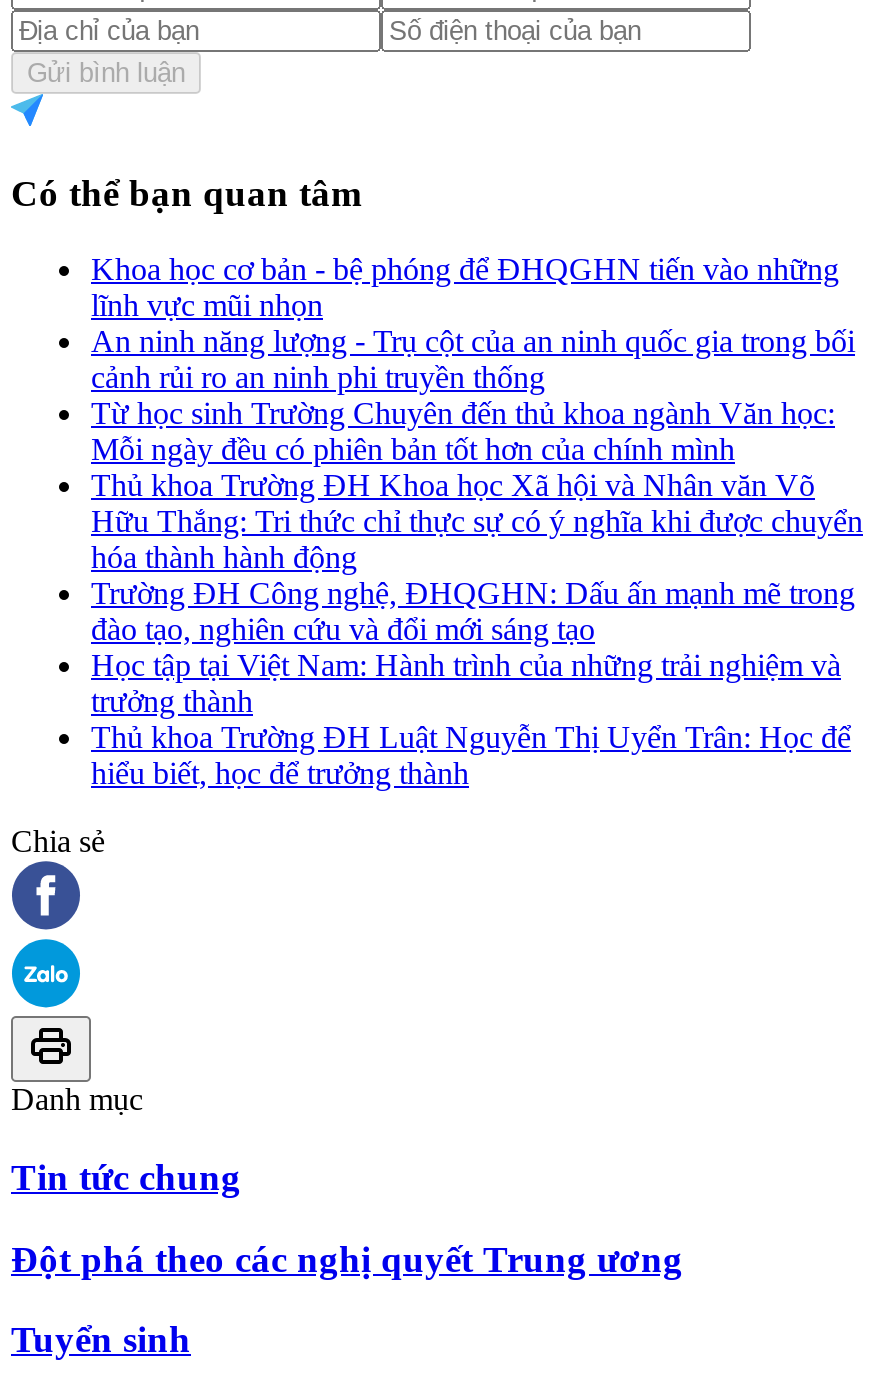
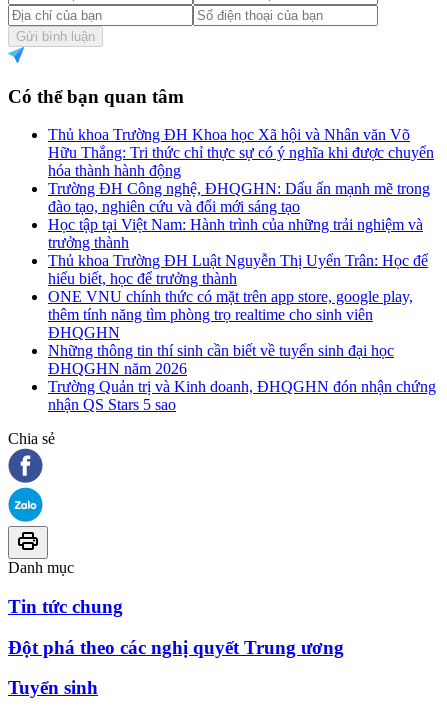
- Khoa học cơ bản - bệ phóng để ĐHQGHN tiến vào những
- lĩnh vực mũi nhọn
- An ninh năng lượng - Trụ cột của an ninh quốc gia trong bối
- cảnh rủi ro an ninh phi truyền thống
- Từ học sinh Trường Chuyên đến thủ khoa ngành Văn học:
- Mỗi ngày đều có phiên bản tốt hơn của chính mình

moved up: Thủ khoa Trường ĐH Khoa học Xã hội và Nhân văn Võ | Hữu Thắng: Tri thức chỉ thực sự có ý nghĩa khi được chuyển | hóa thành hành động | ... | Thủ khoa Trường ĐH Luật Nguyễn Thị Uyển Trân: Học để | hiểu biết, học để trưởng thành

+ ONE VNU chính thức có mặt trên app store, google play,
+ thêm tính năng tìm phòng trọ realtime cho sinh viên
+ ĐHQGHN
+ Những thông tin thí sinh cần biết về tuyển sinh đại học
+ ĐHQGHN năm 2026
+ Trường Quản trị và Kinh doanh, ĐHQGHN đón nhận chứng
+ nhận QS Stars 5 sao
